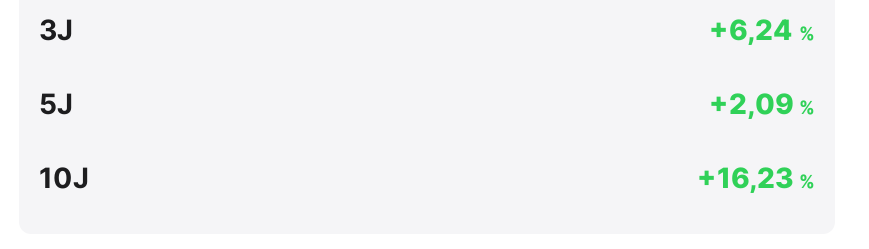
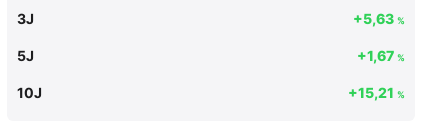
- +6,24%
+ +5,63%

- +2,09%
+ +1,67%

- +16,23%
+ +15,21%
